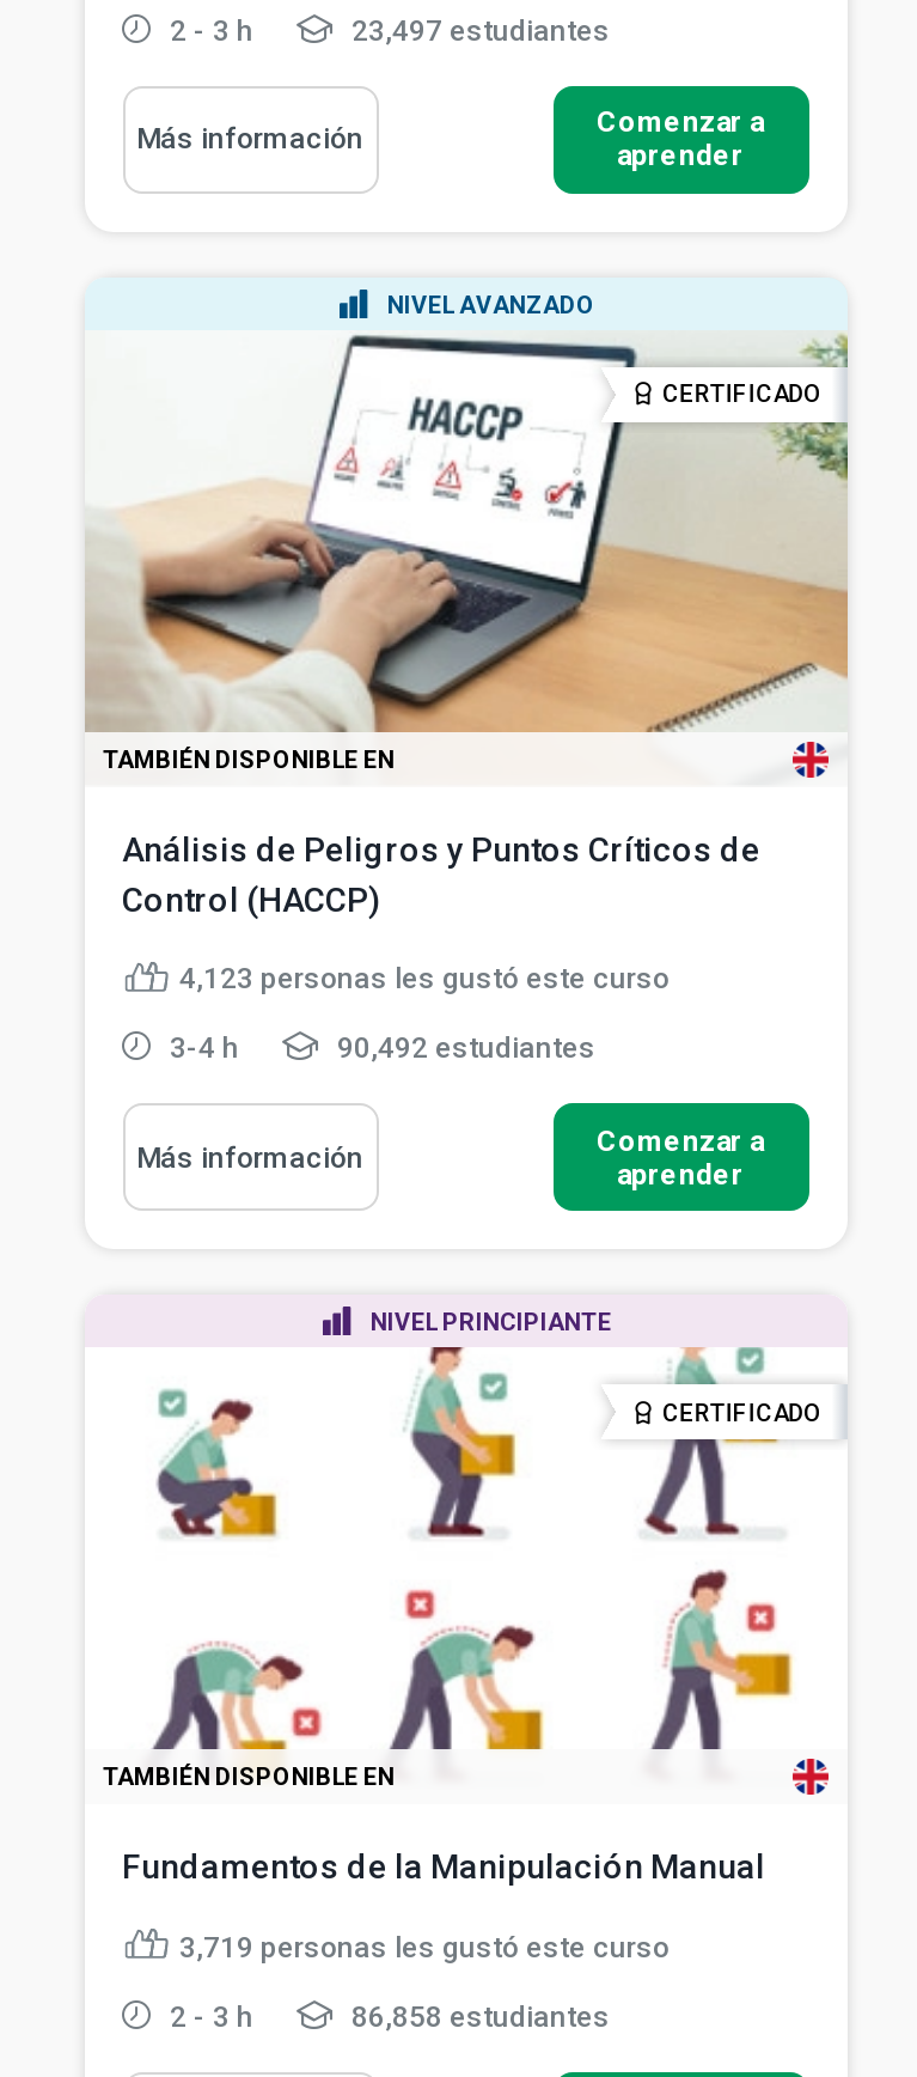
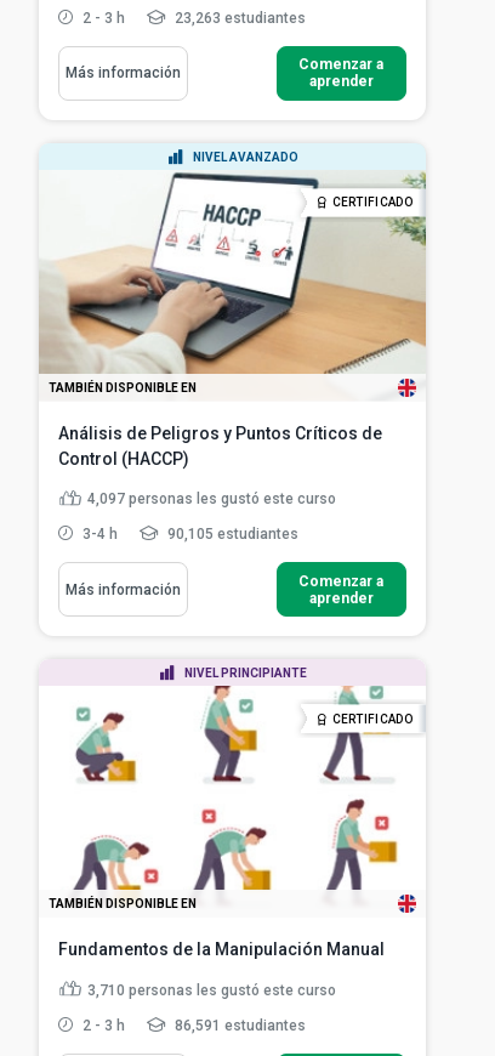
- 23,497 estudiantes
+ 23,263 estudiantes

- 4,123 personas les gustó este curso
+ 4,097 personas les gustó este curso

- 90,492 estudiantes
+ 90,105 estudiantes

- 3,719 personas les gustó este curso
+ 3,710 personas les gustó este curso

- 86,858 estudiantes
+ 86,591 estudiantes
